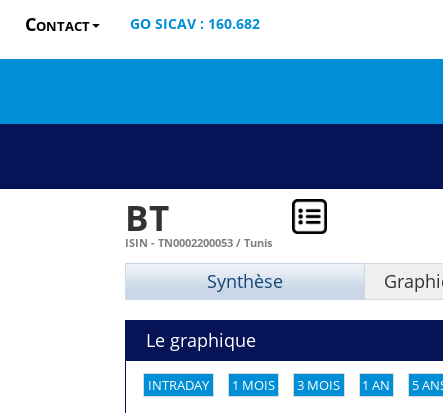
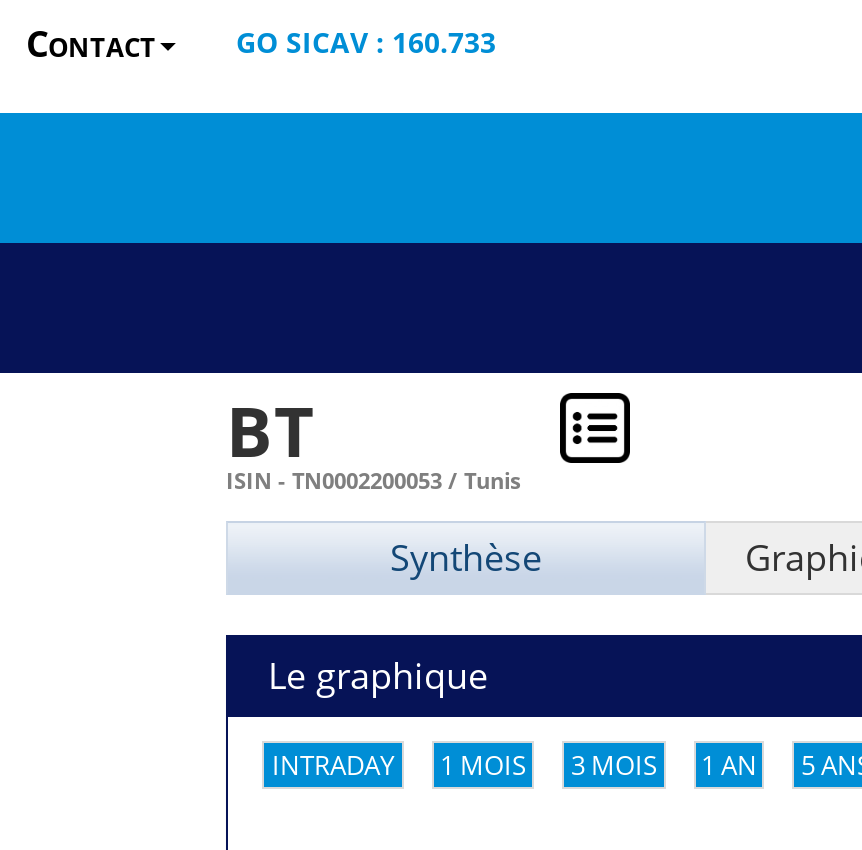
- GO SICAV : 160.682
+ GO SICAV : 160.733
